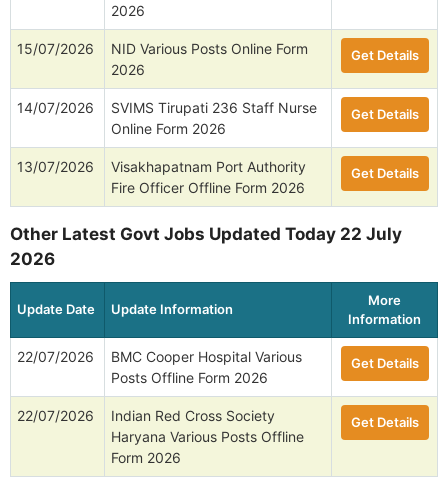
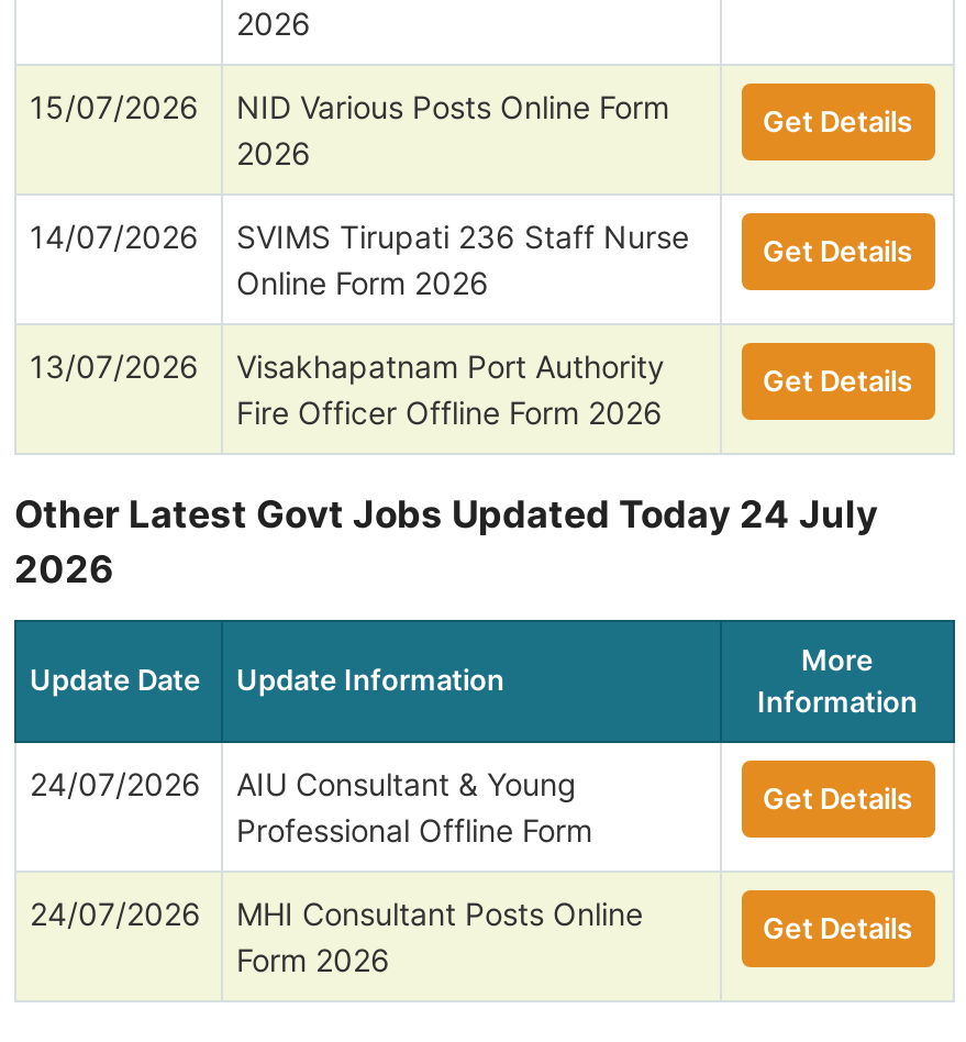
- Other Latest Govt Jobs Updated Today 22 July
+ Other Latest Govt Jobs Updated Today 24 July

- 22/07/2026
- BMC Cooper Hospital Various
- Posts Offline Form 2026
+ 24/07/2026
+ AIU Consultant & Young
+ Professional Offline Form

- 22/07/2026
- Indian Red Cross Society
- Haryana Various Posts Offline
+ 24/07/2026
+ MHI Consultant Posts Online
